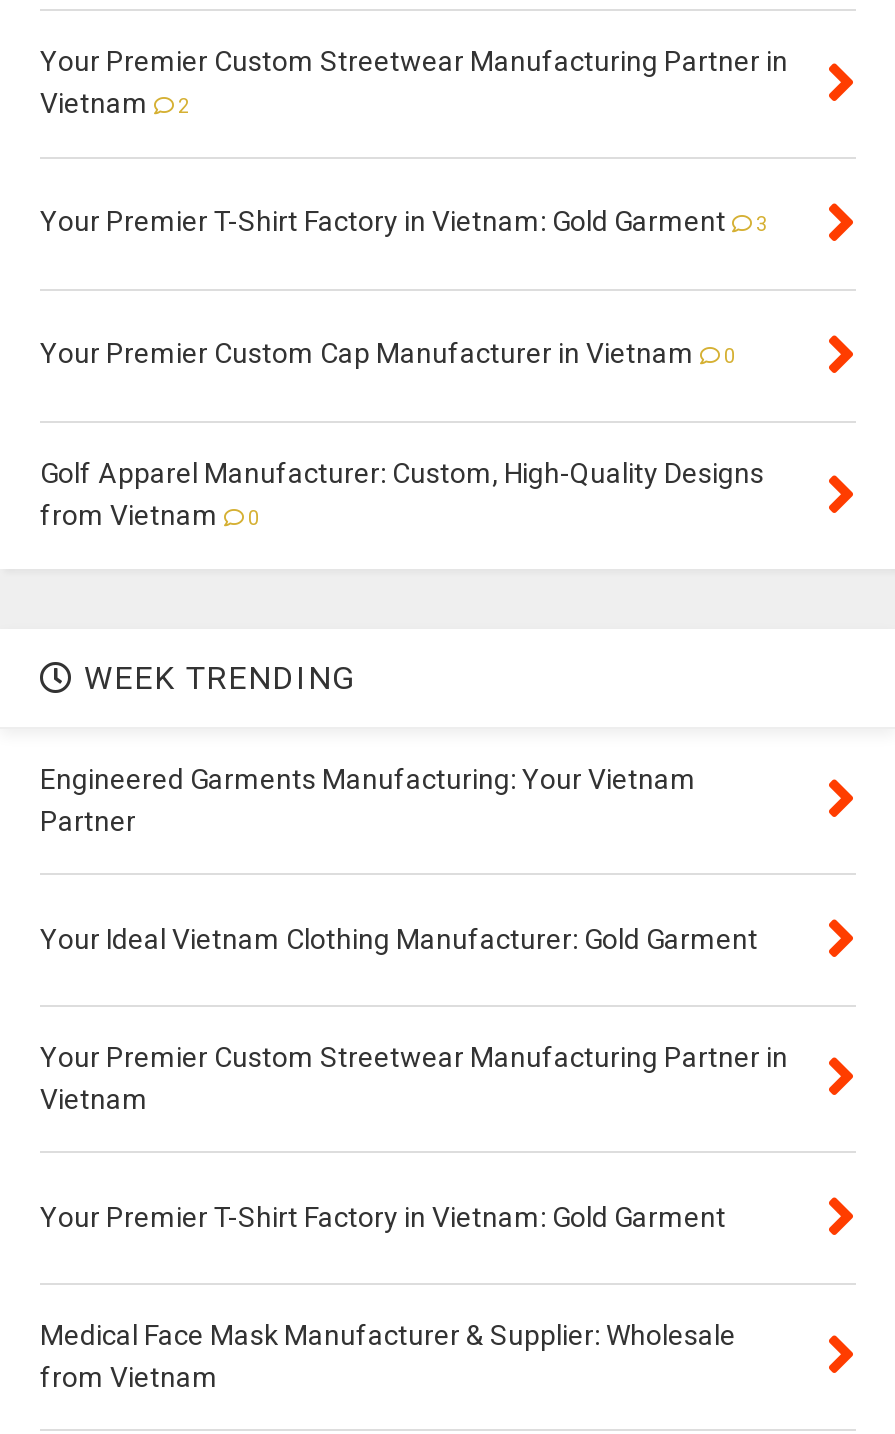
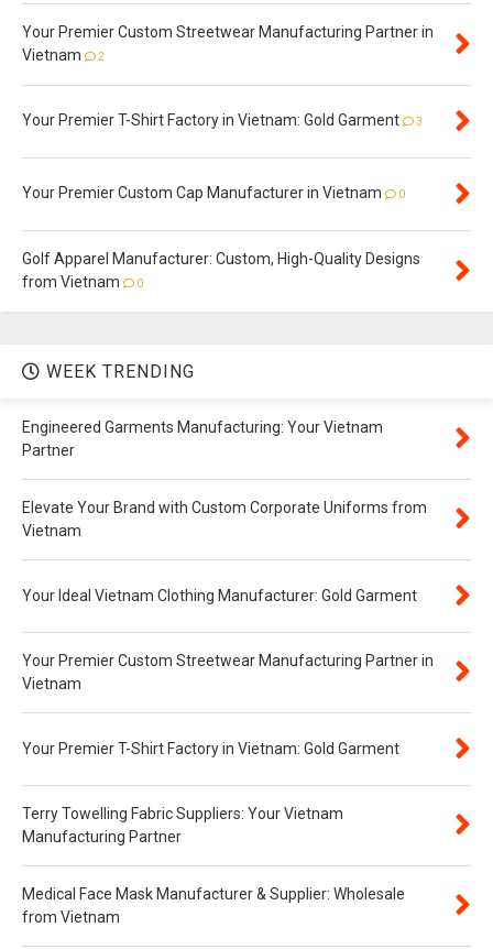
+ Elevate Your Brand with Custom Corporate Uniforms from
+ Vietnam

+ Terry Towelling Fabric Suppliers: Your Vietnam
+ Manufacturing Partner
